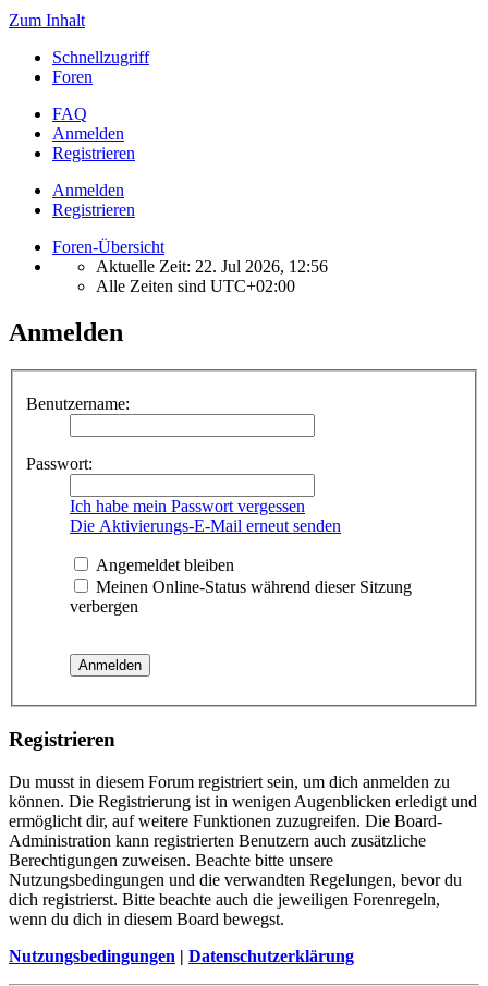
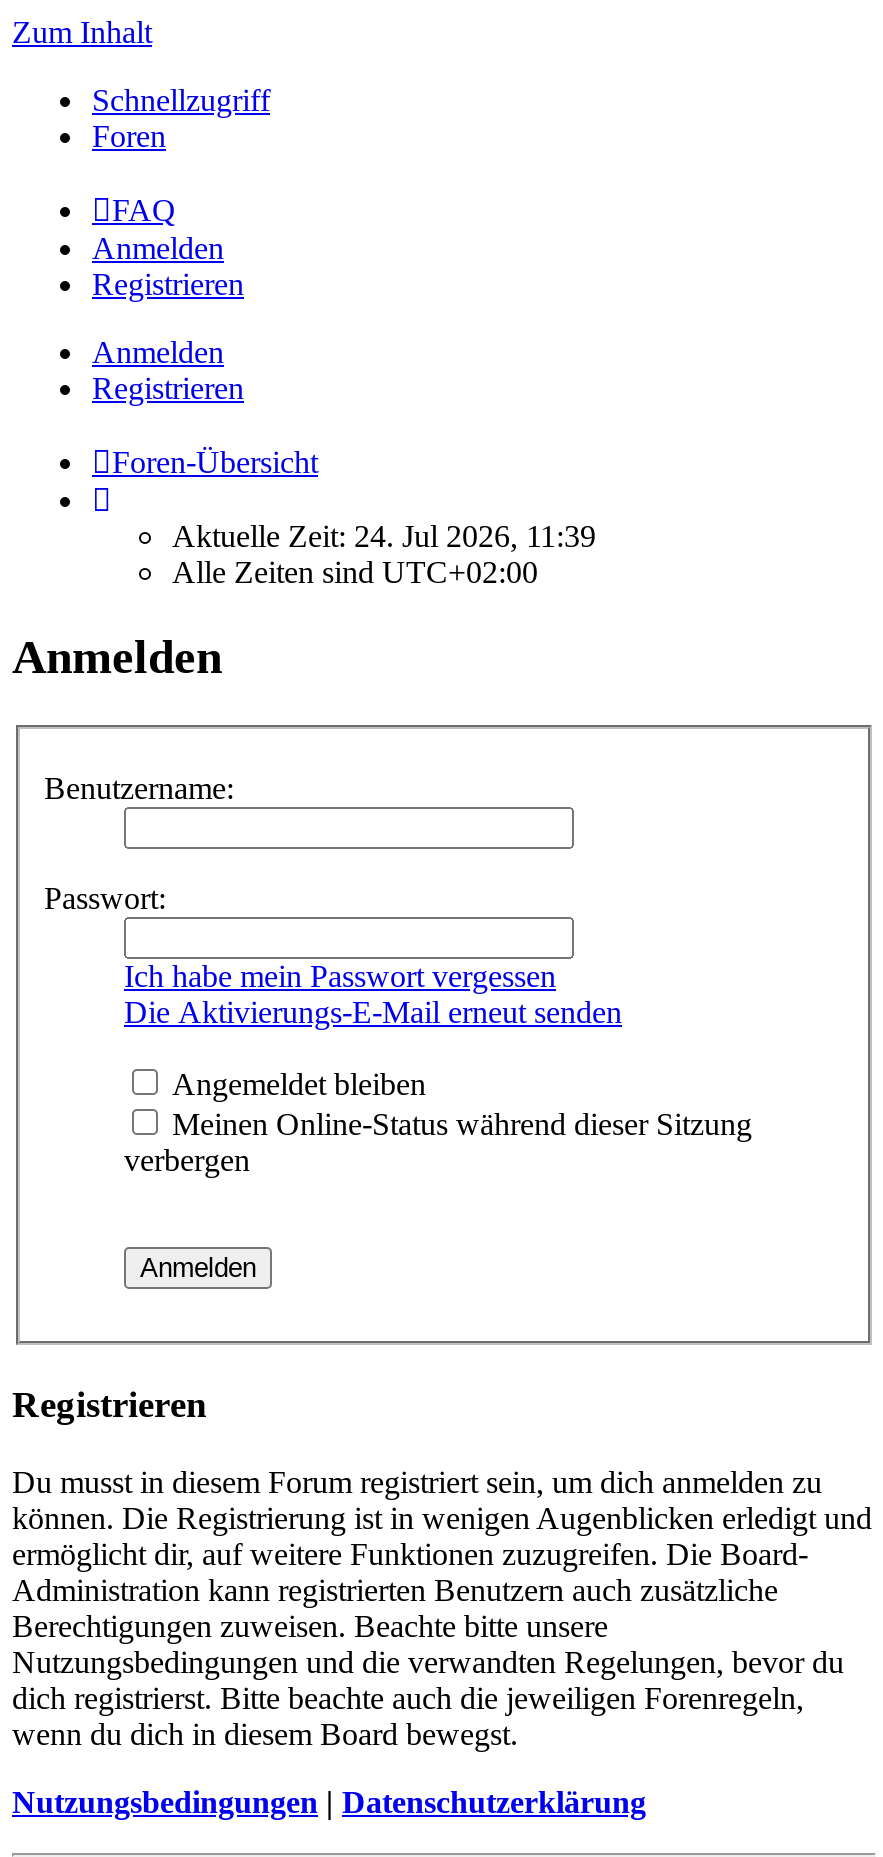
- Aktuelle Zeit: 22. Jul 2026, 12:56
+ Aktuelle Zeit: 24. Jul 2026, 11:39
